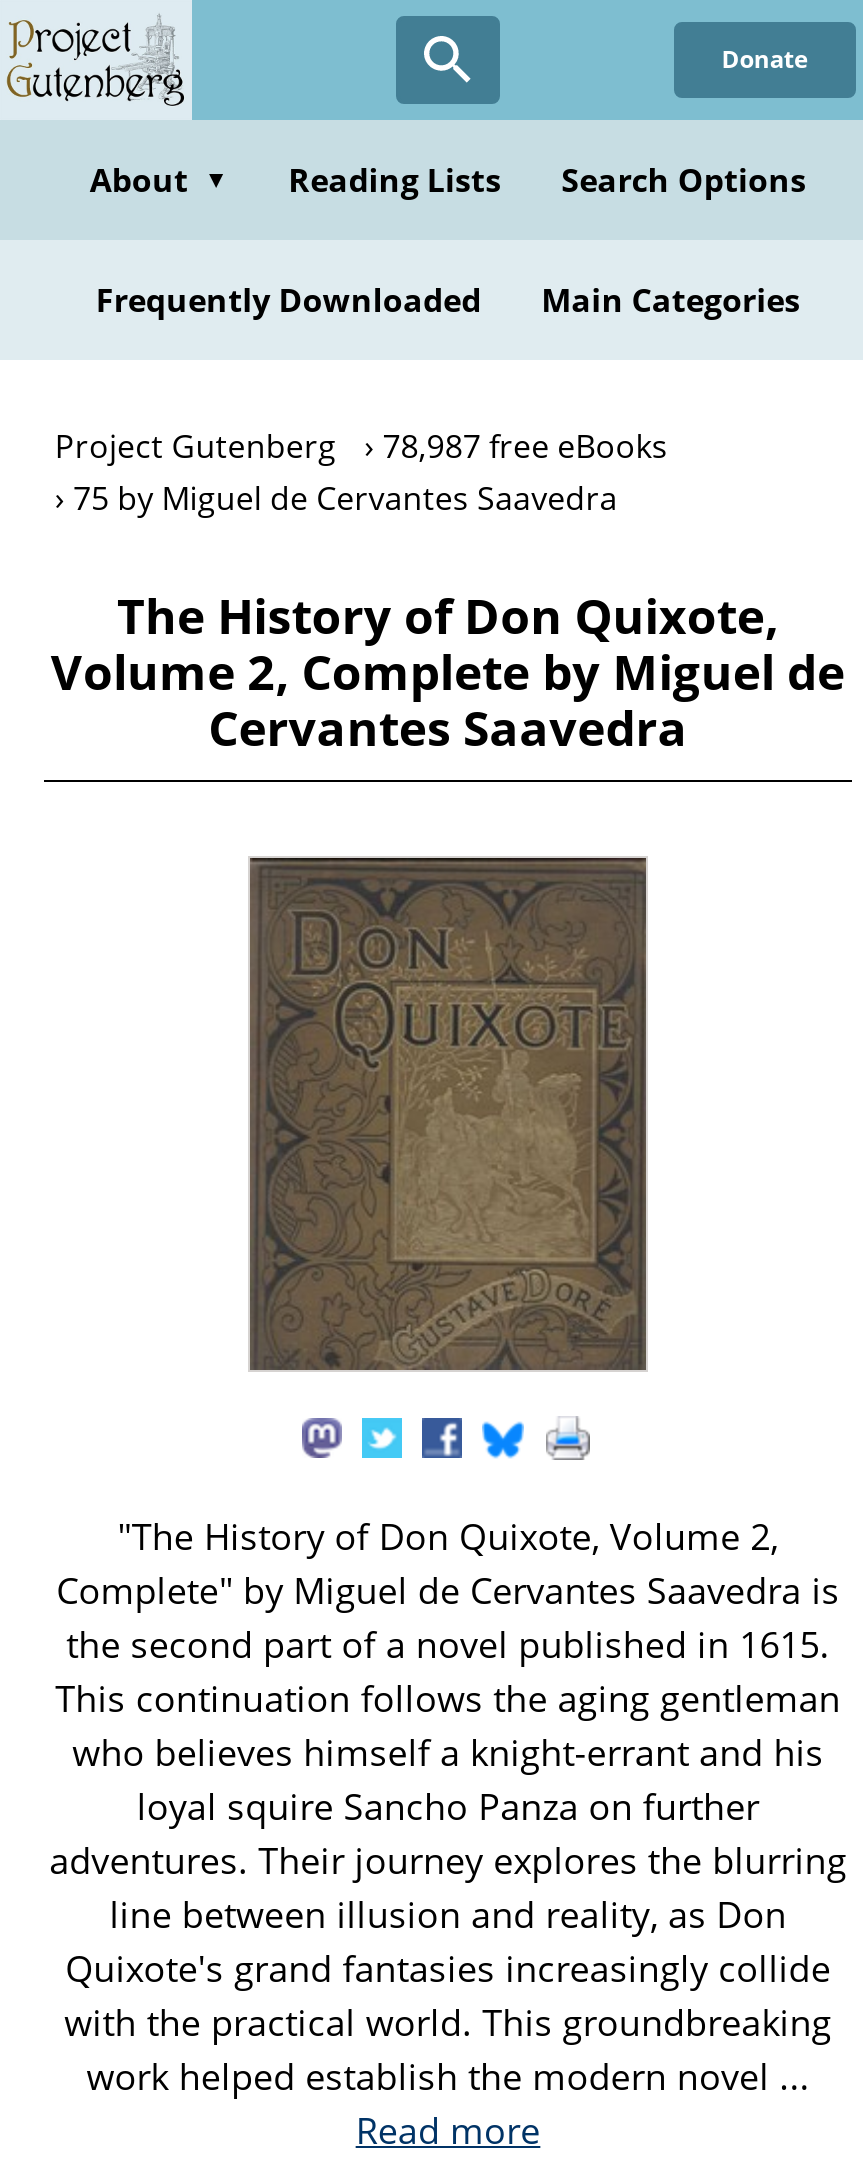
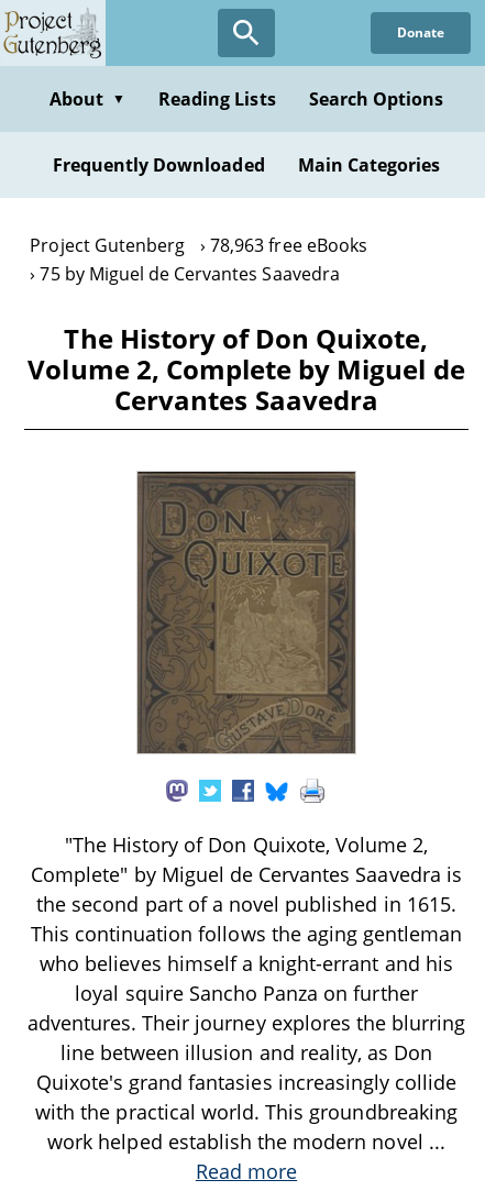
- Project Gutenberg 78,987 free eBooks
+ Project Gutenberg 78,963 free eBooks
